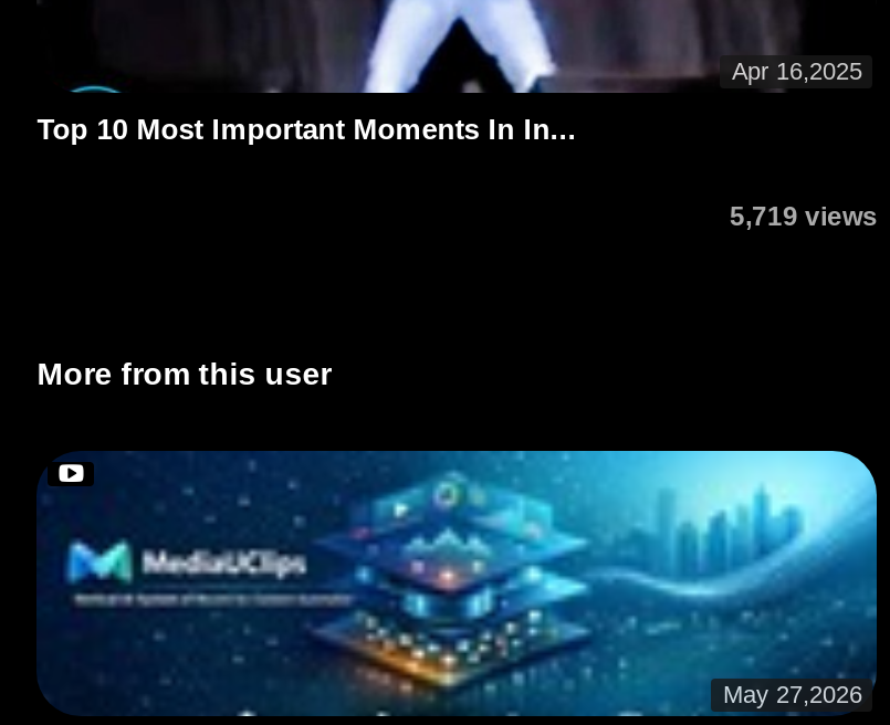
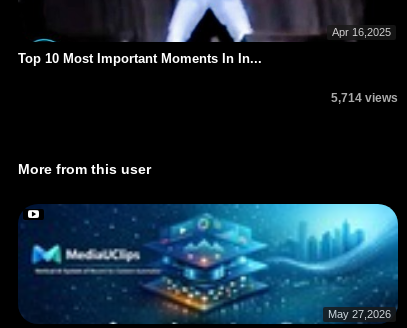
- 5,719 views
+ 5,714 views
